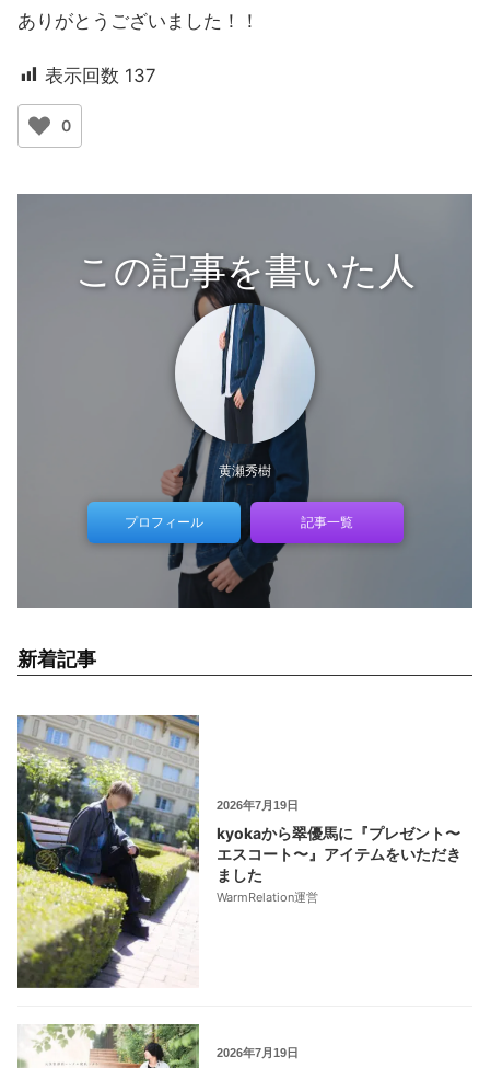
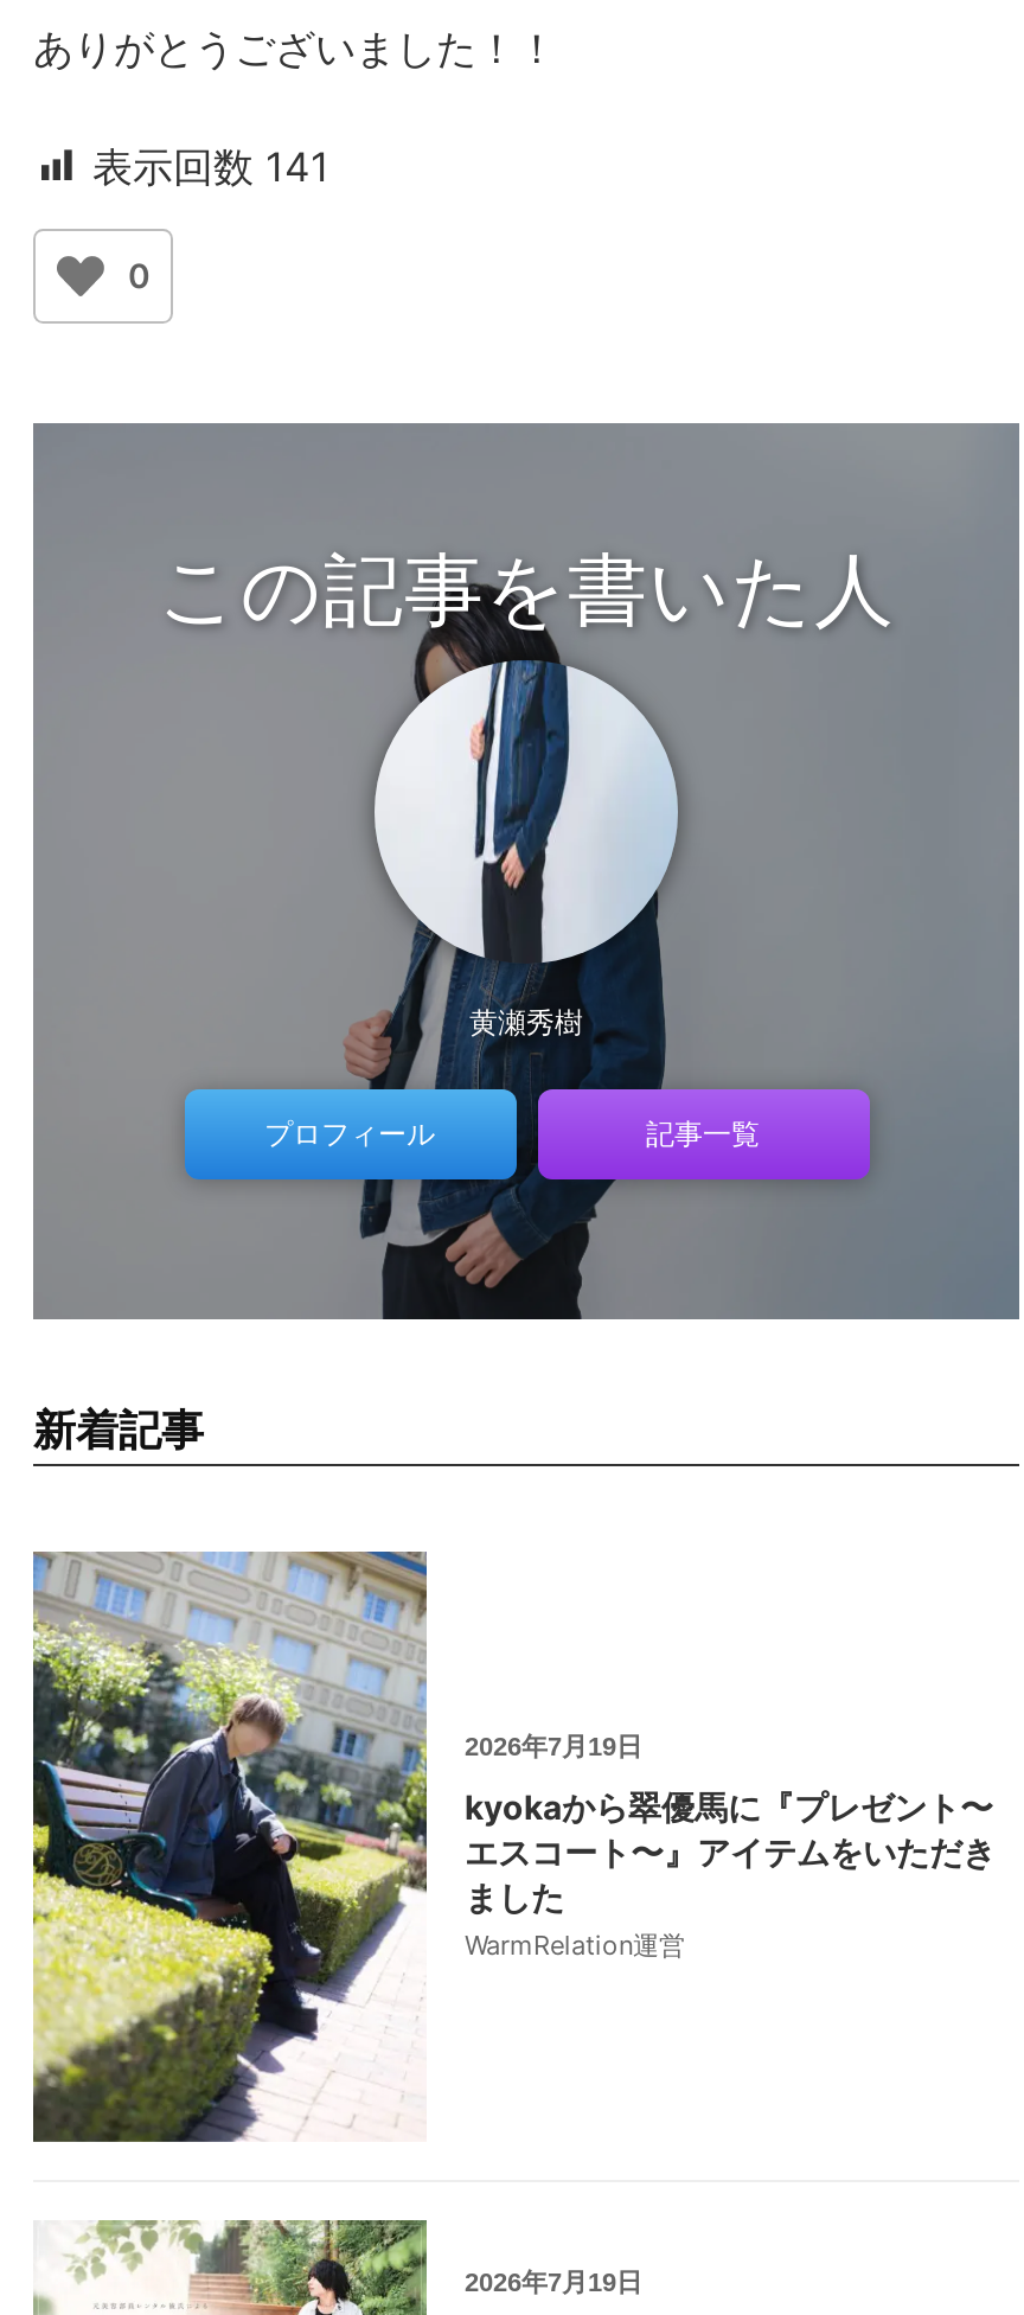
- 表示回数 137
+ 表示回数 141
